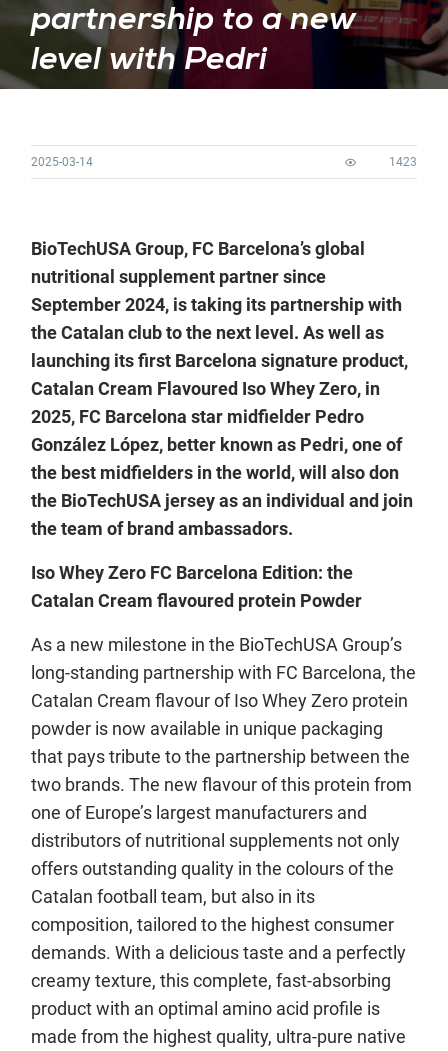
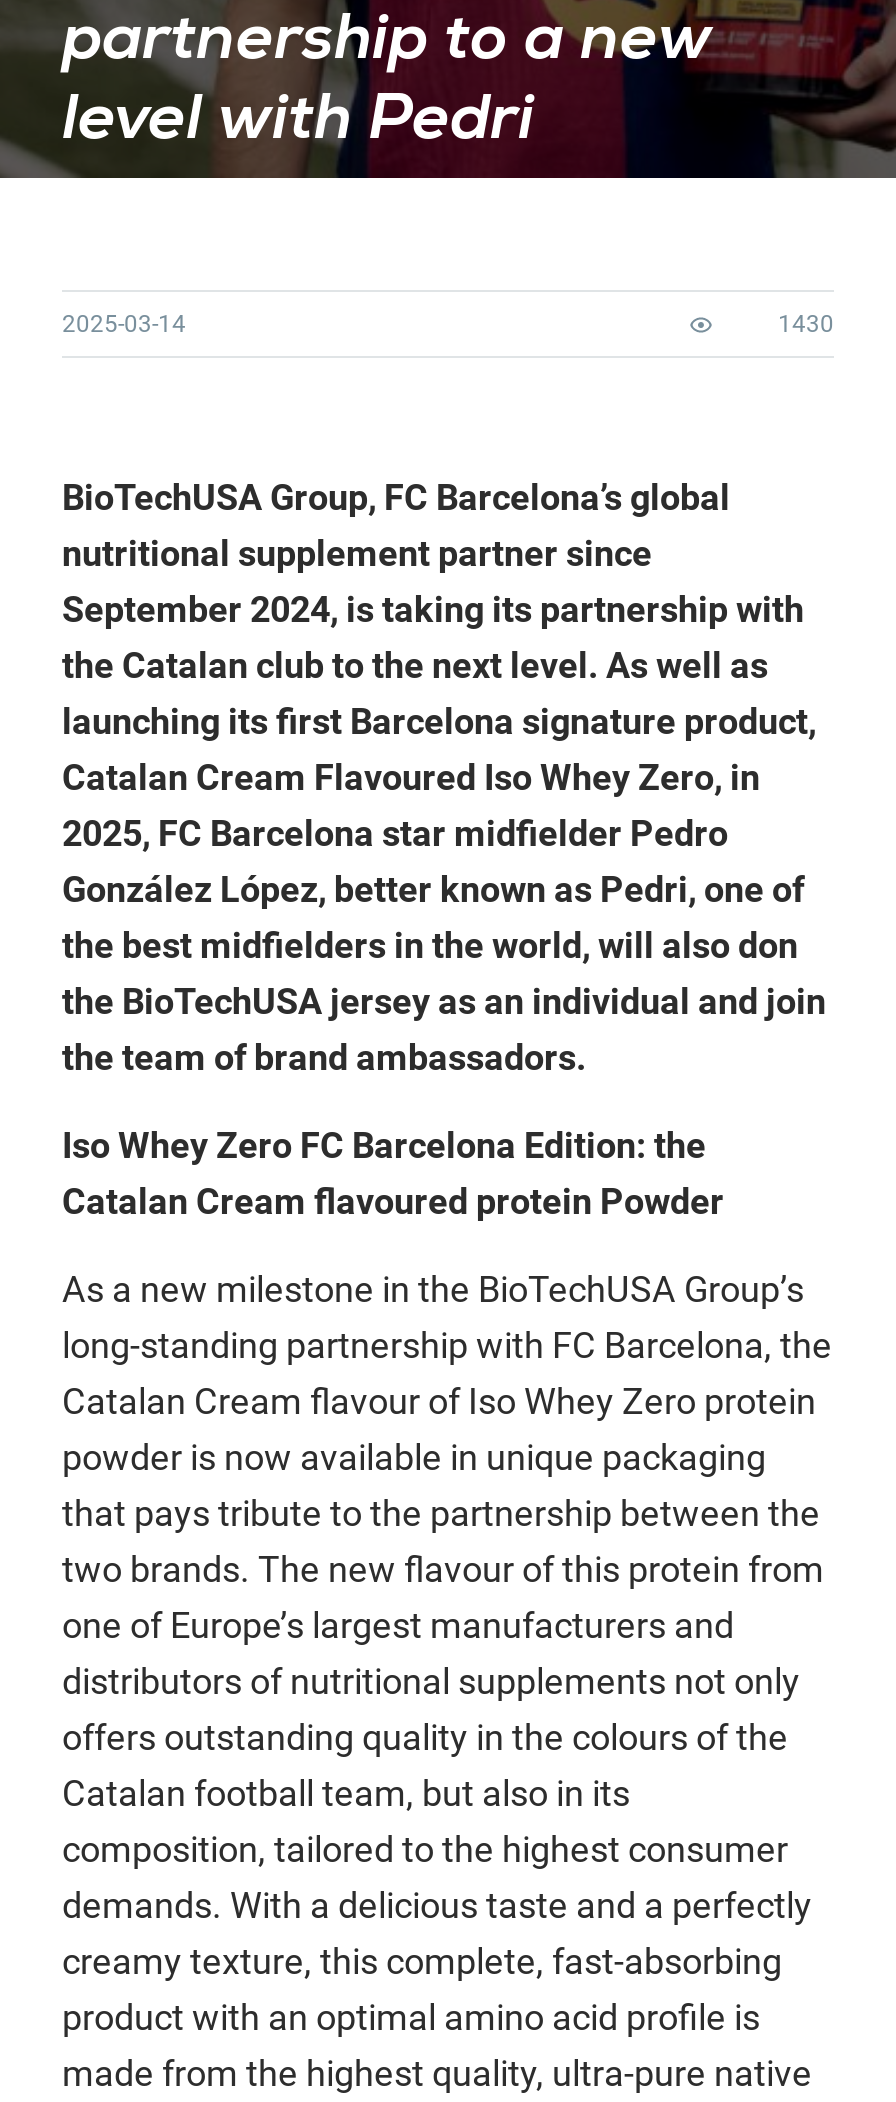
- 1423
+ 1430
